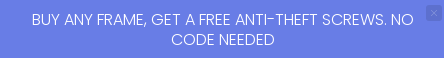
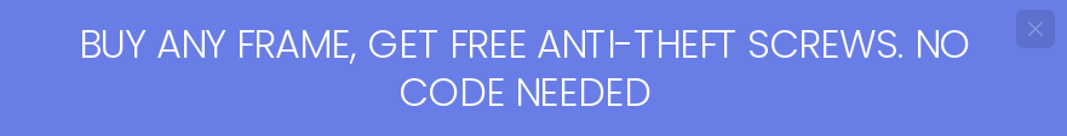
- BUY ANY FRAME, GET A FREE ANTI-THEFT SCREWS. NO
+ BUY ANY FRAME, GET FREE ANTI-THEFT SCREWS. NO
